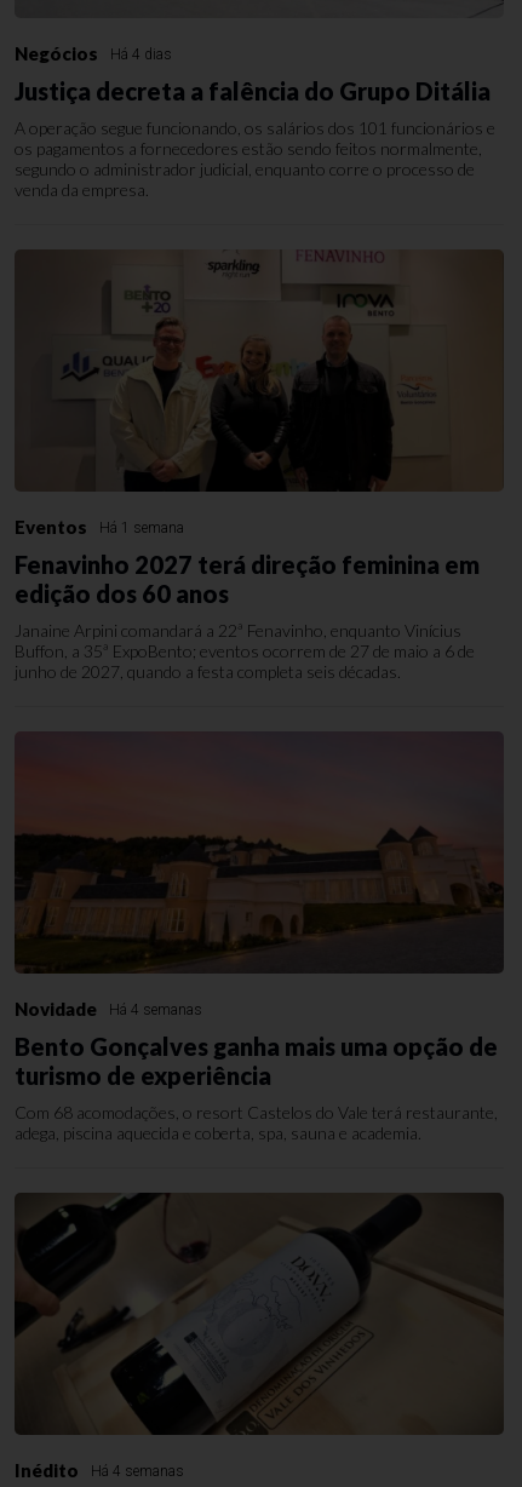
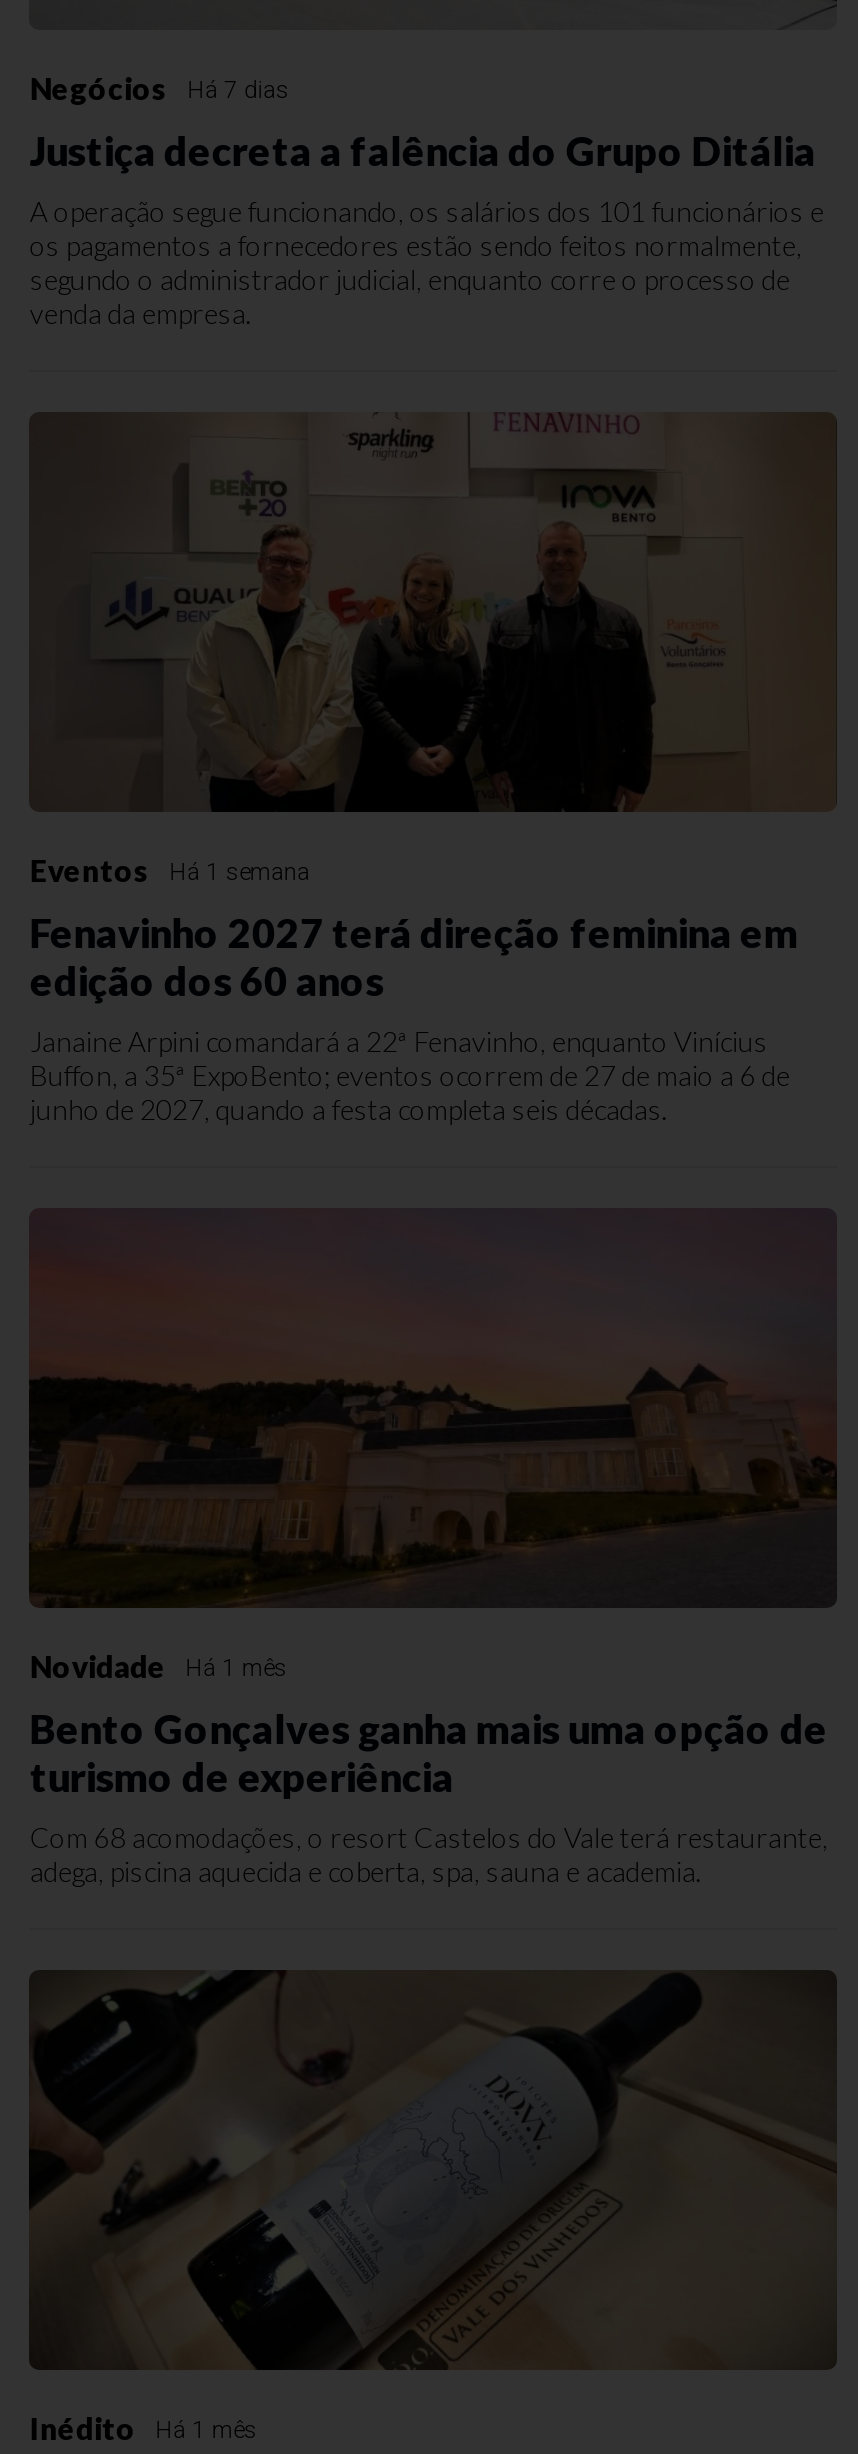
- Negócios Há 4 dias
+ Negócios Há 7 dias

- Novidade Há 4 semanas
+ Novidade Há 1 mês

- Inédito Há 4 semanas
+ Inédito Há 1 mês
